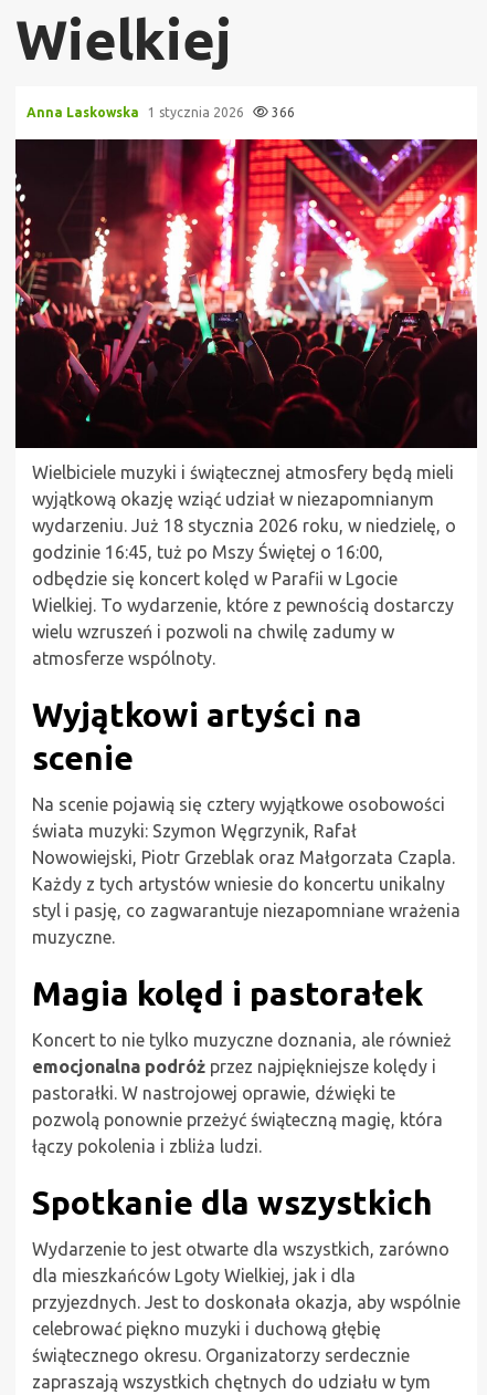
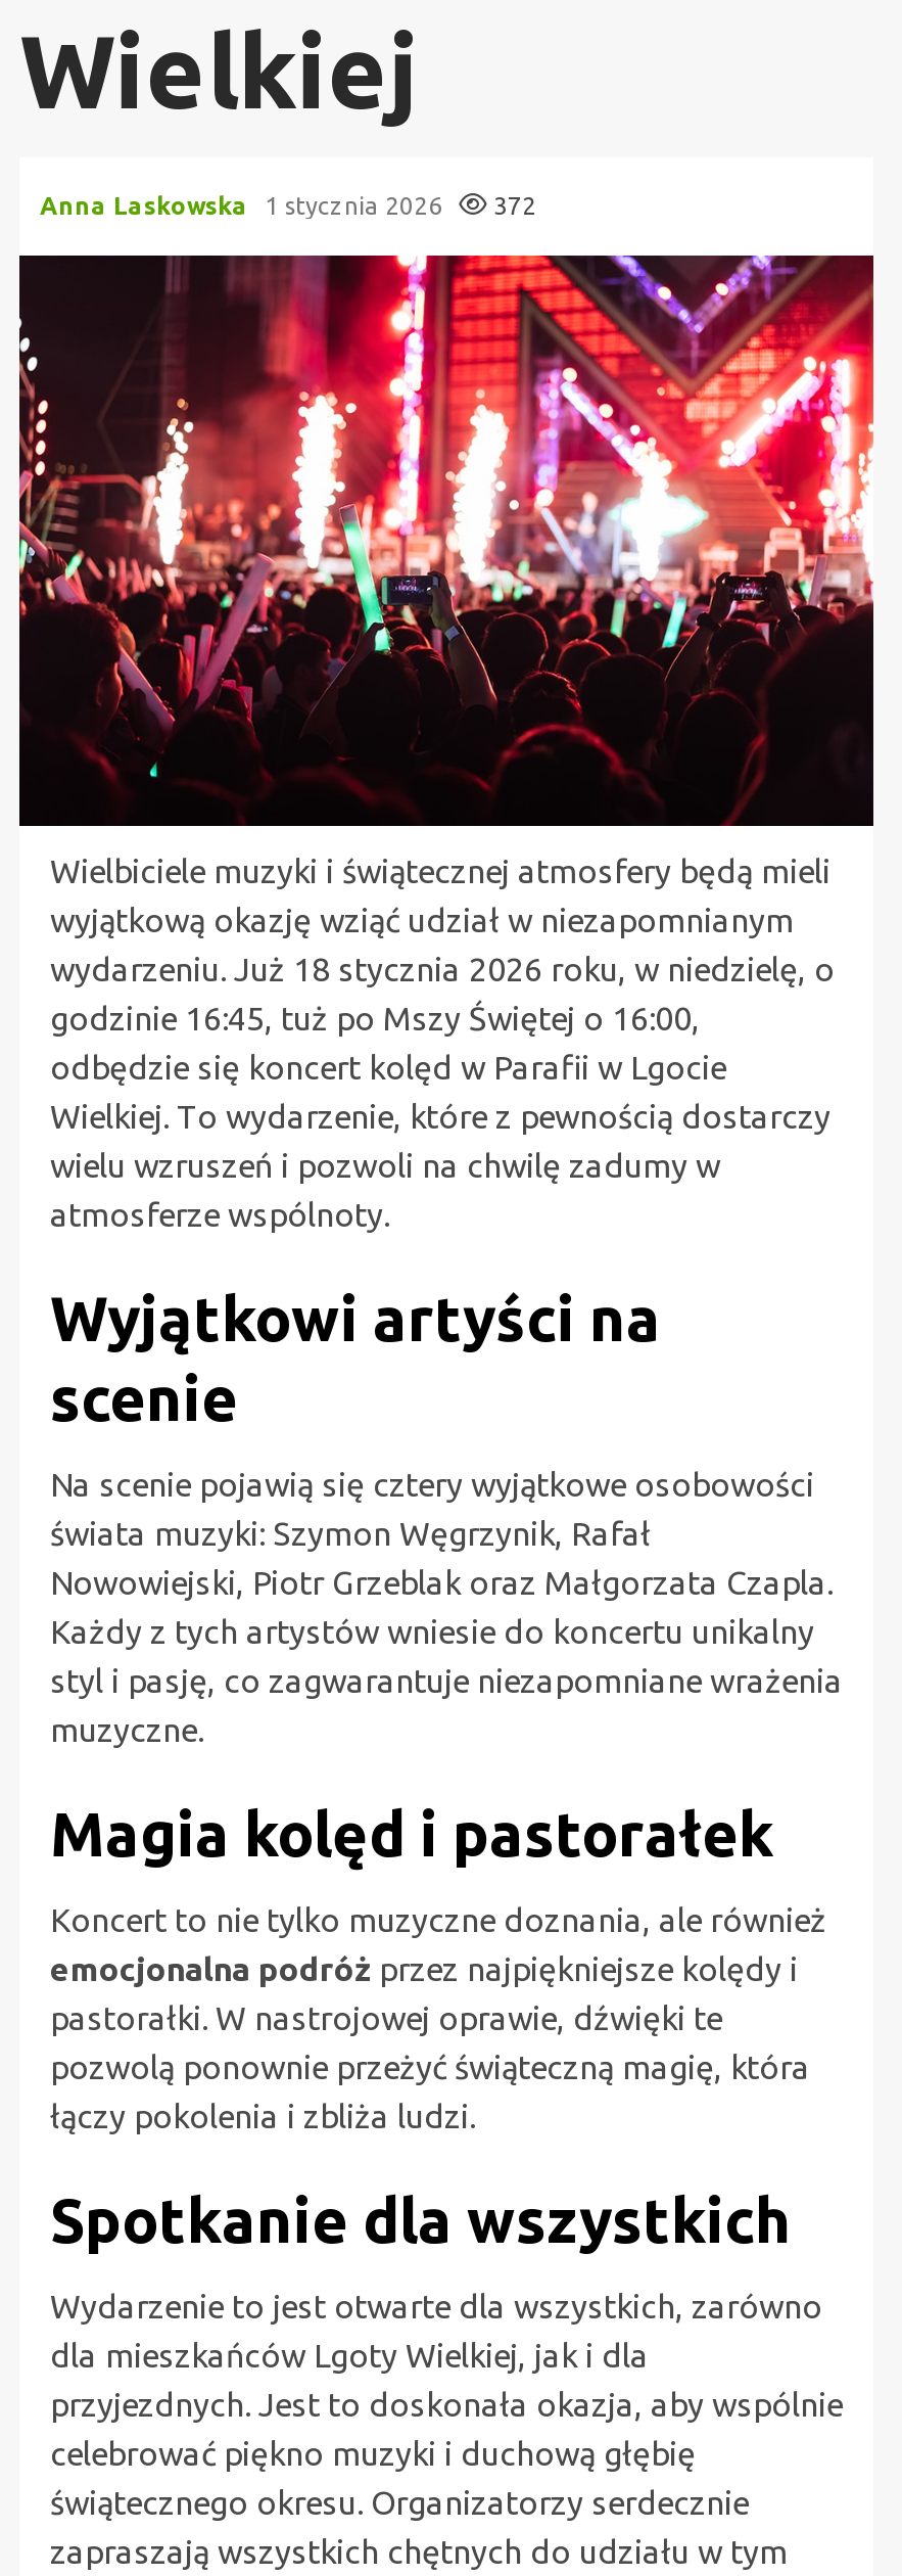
- Anna Laskowska 1 stycznia 2026 366
+ Anna Laskowska 1 stycznia 2026 372
